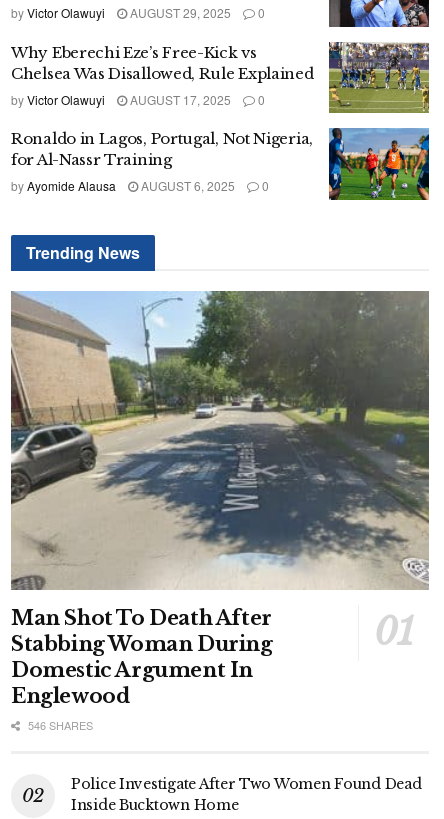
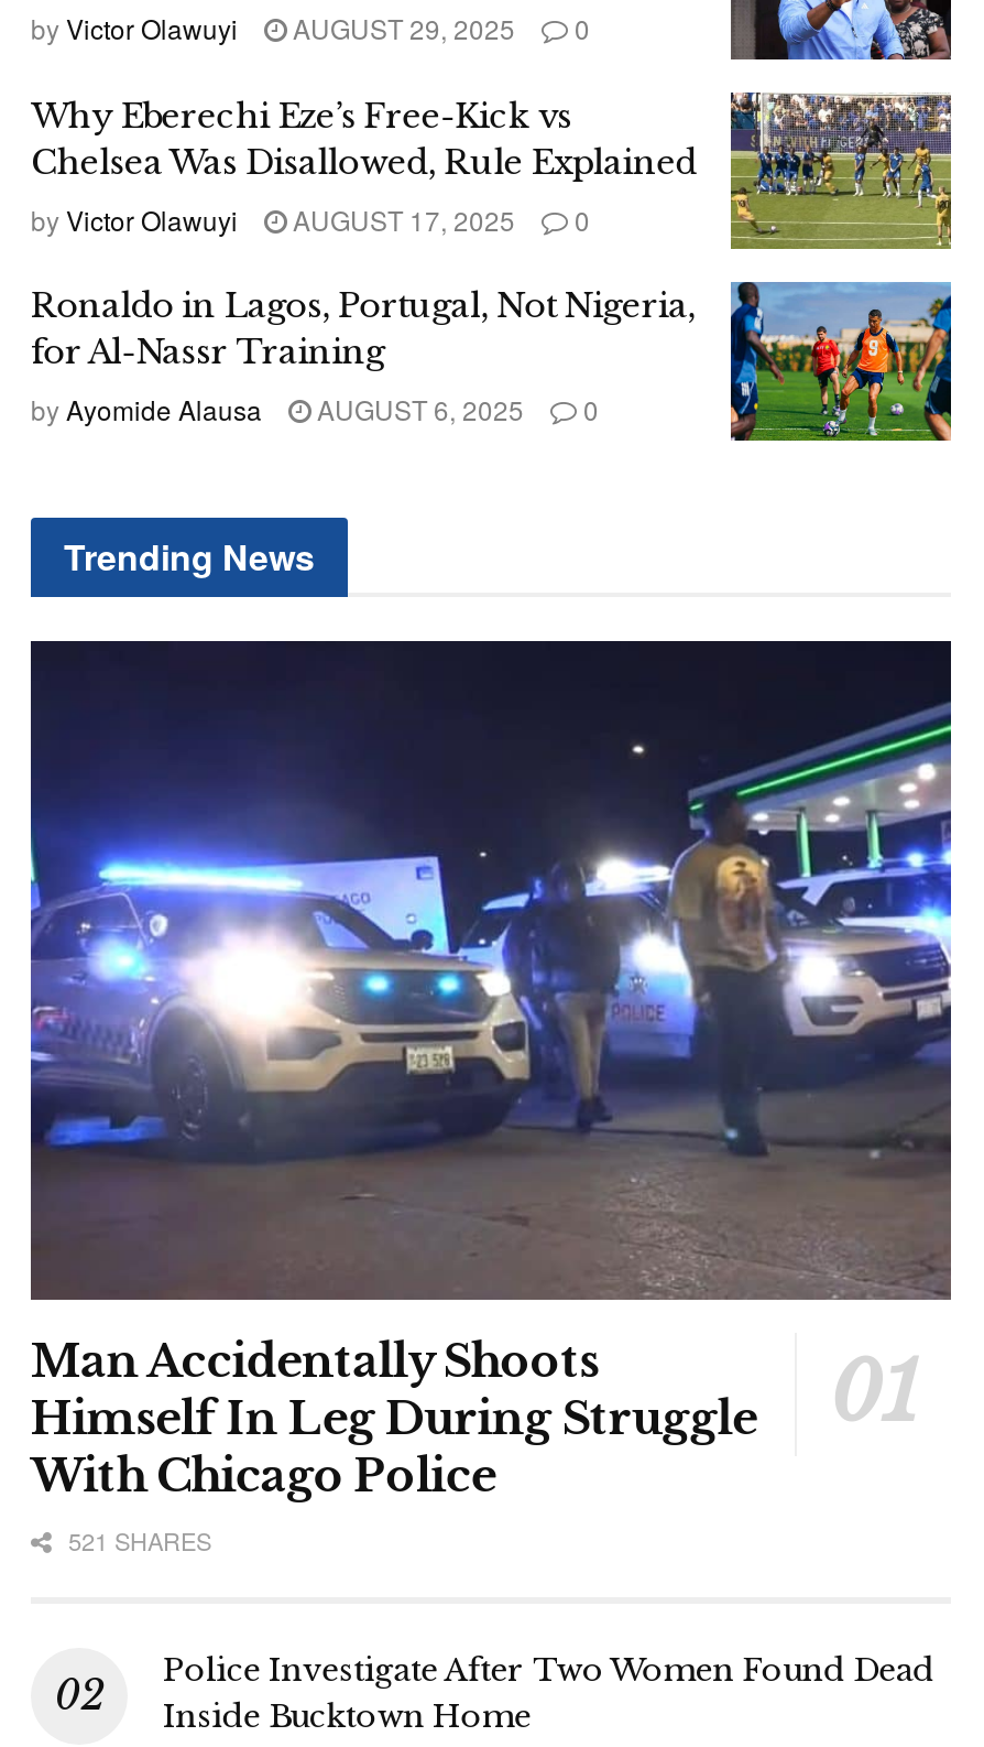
- [image]
- Man Shot To Death After
- Stabbing Woman During
- Domestic Argument In
- Englewood
- 546 SHARES
+ [image]
+ Man Accidentally Shoots
+ Himself In Leg During Struggle
+ With Chicago Police
+ 521 SHARES
